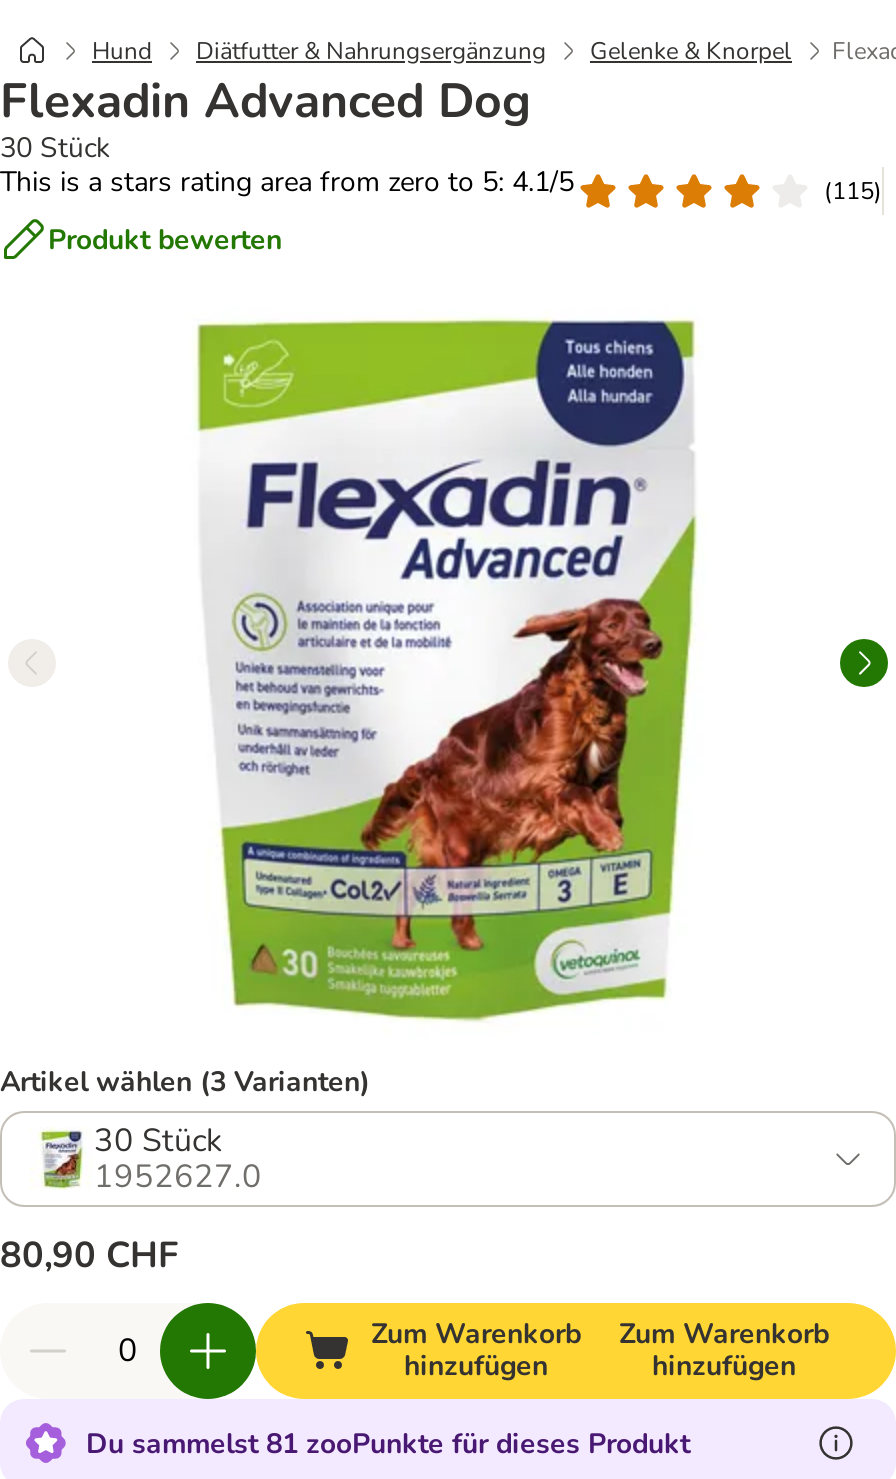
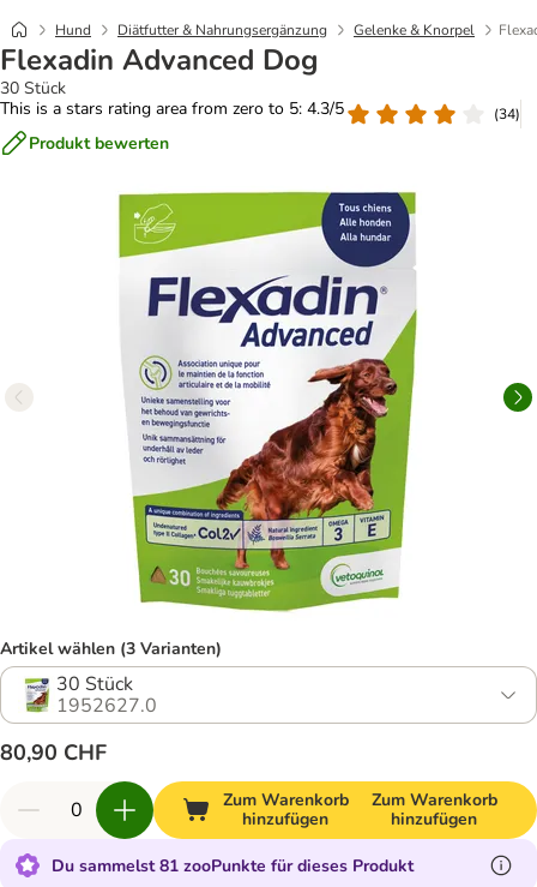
- This is a stars rating area from zero to 5: 4.1/5
+ This is a stars rating area from zero to 5: 4.3/5

- (115)
+ (34)
